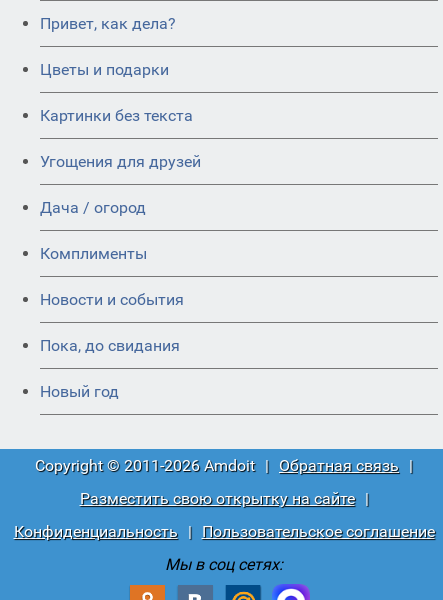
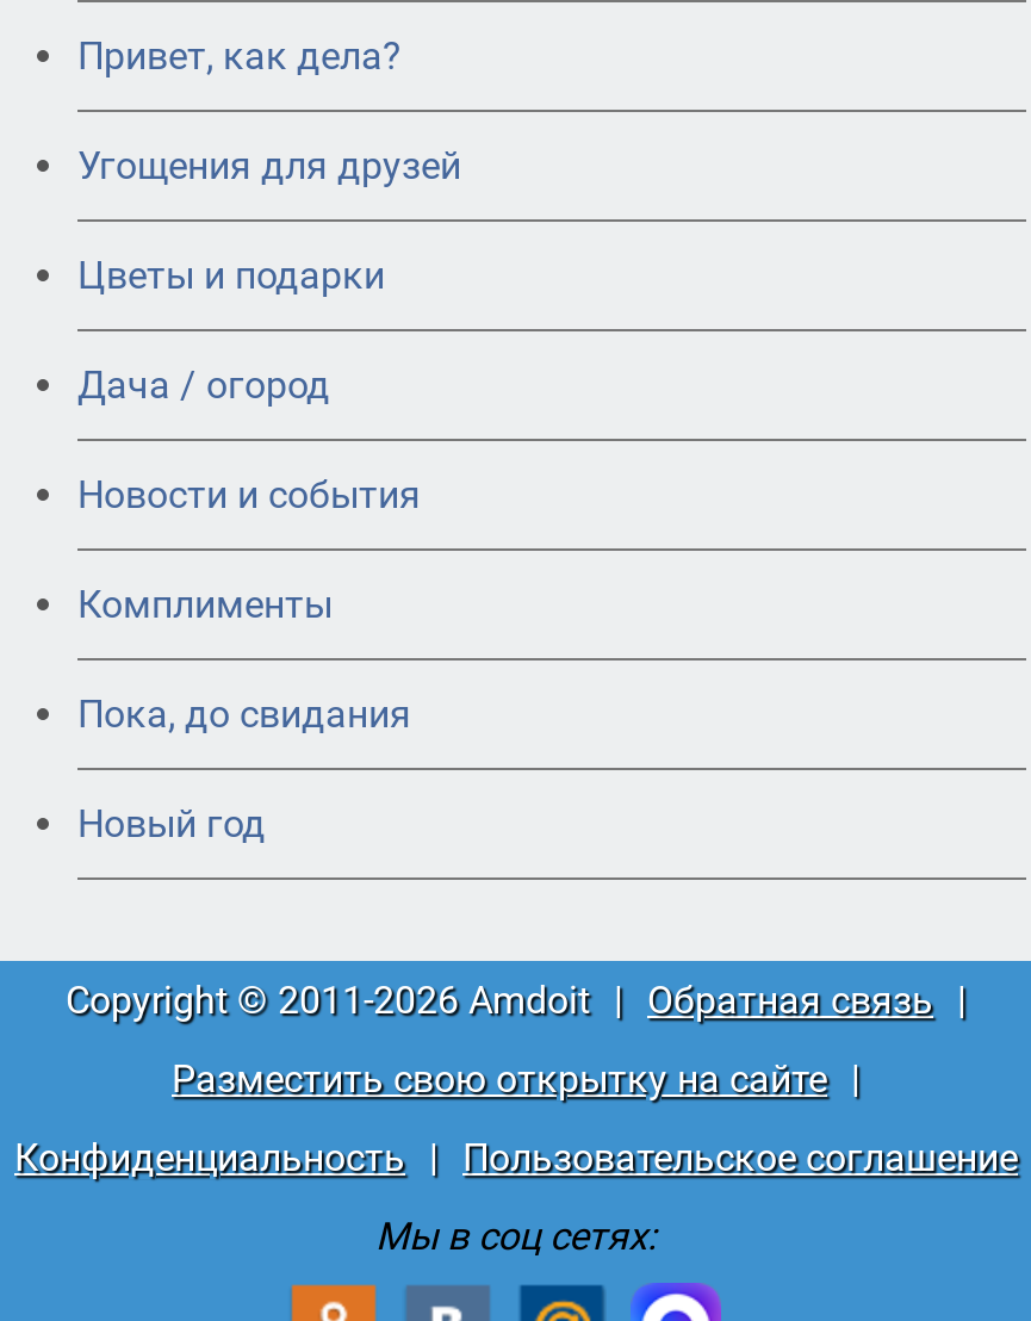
moved down: Цветы и подарки

- Картинки без текста

moved up: Угощения для друзей

moved up: Новости и события
